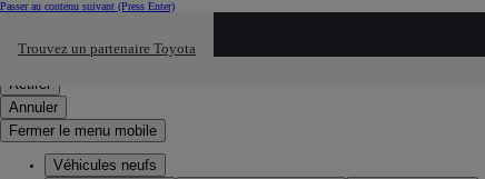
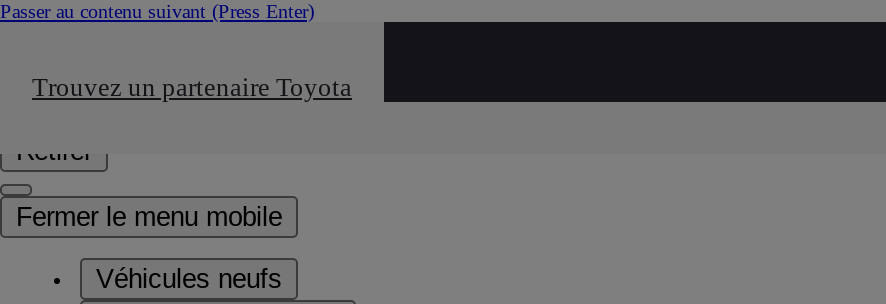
- Annuler
